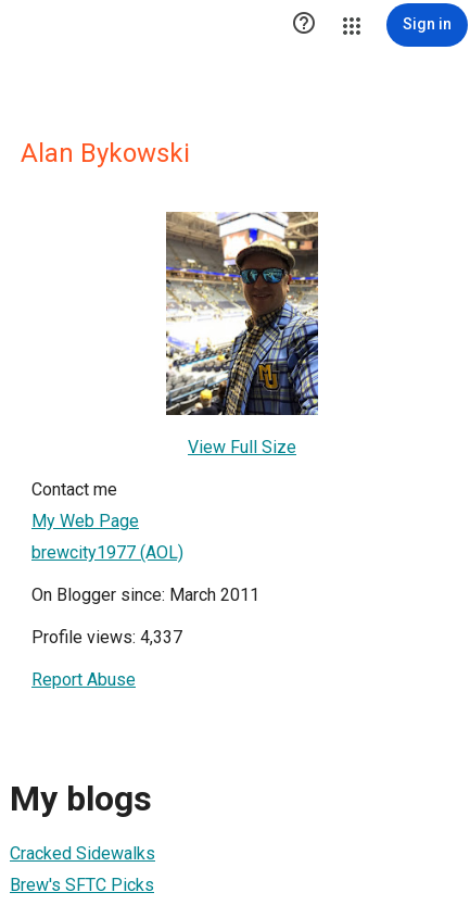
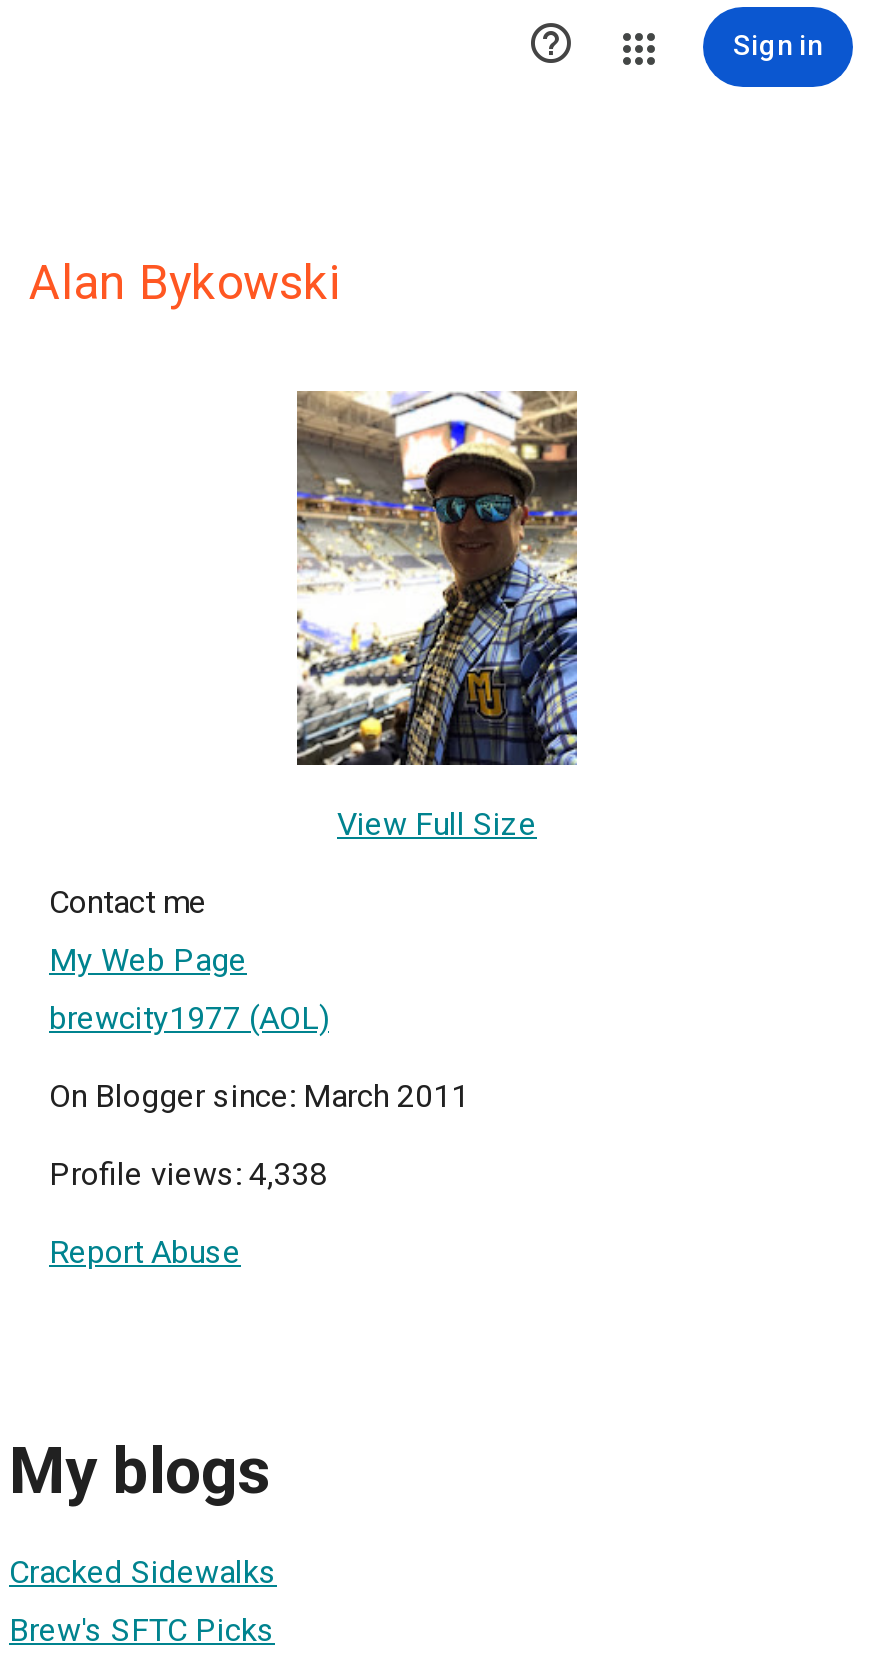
- Profile views: 4,337
+ Profile views: 4,338
